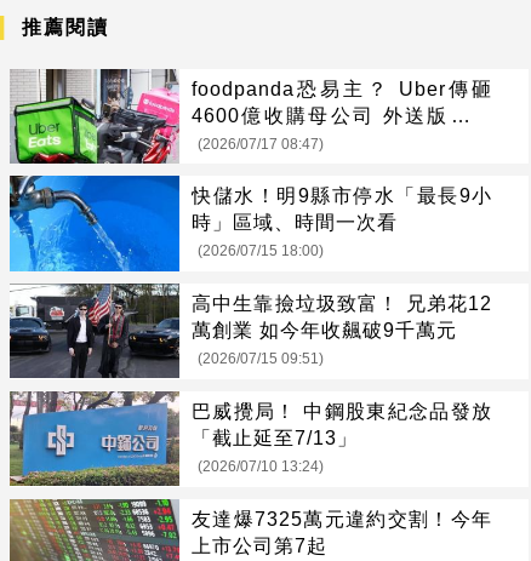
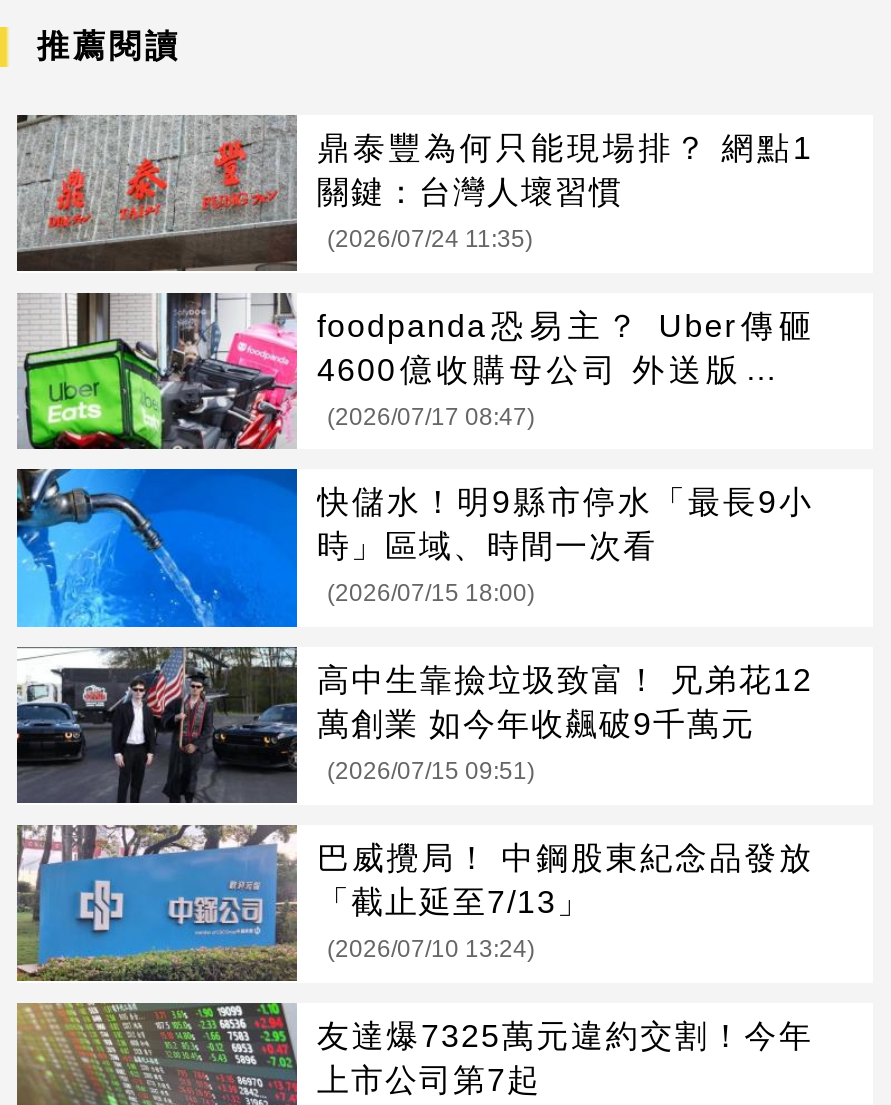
+ [image]
+ 鼎泰豐為何只能現場排？ 網點1
+ 關鍵：台灣人壞習慣
+ (2026/07/24 11:35)
